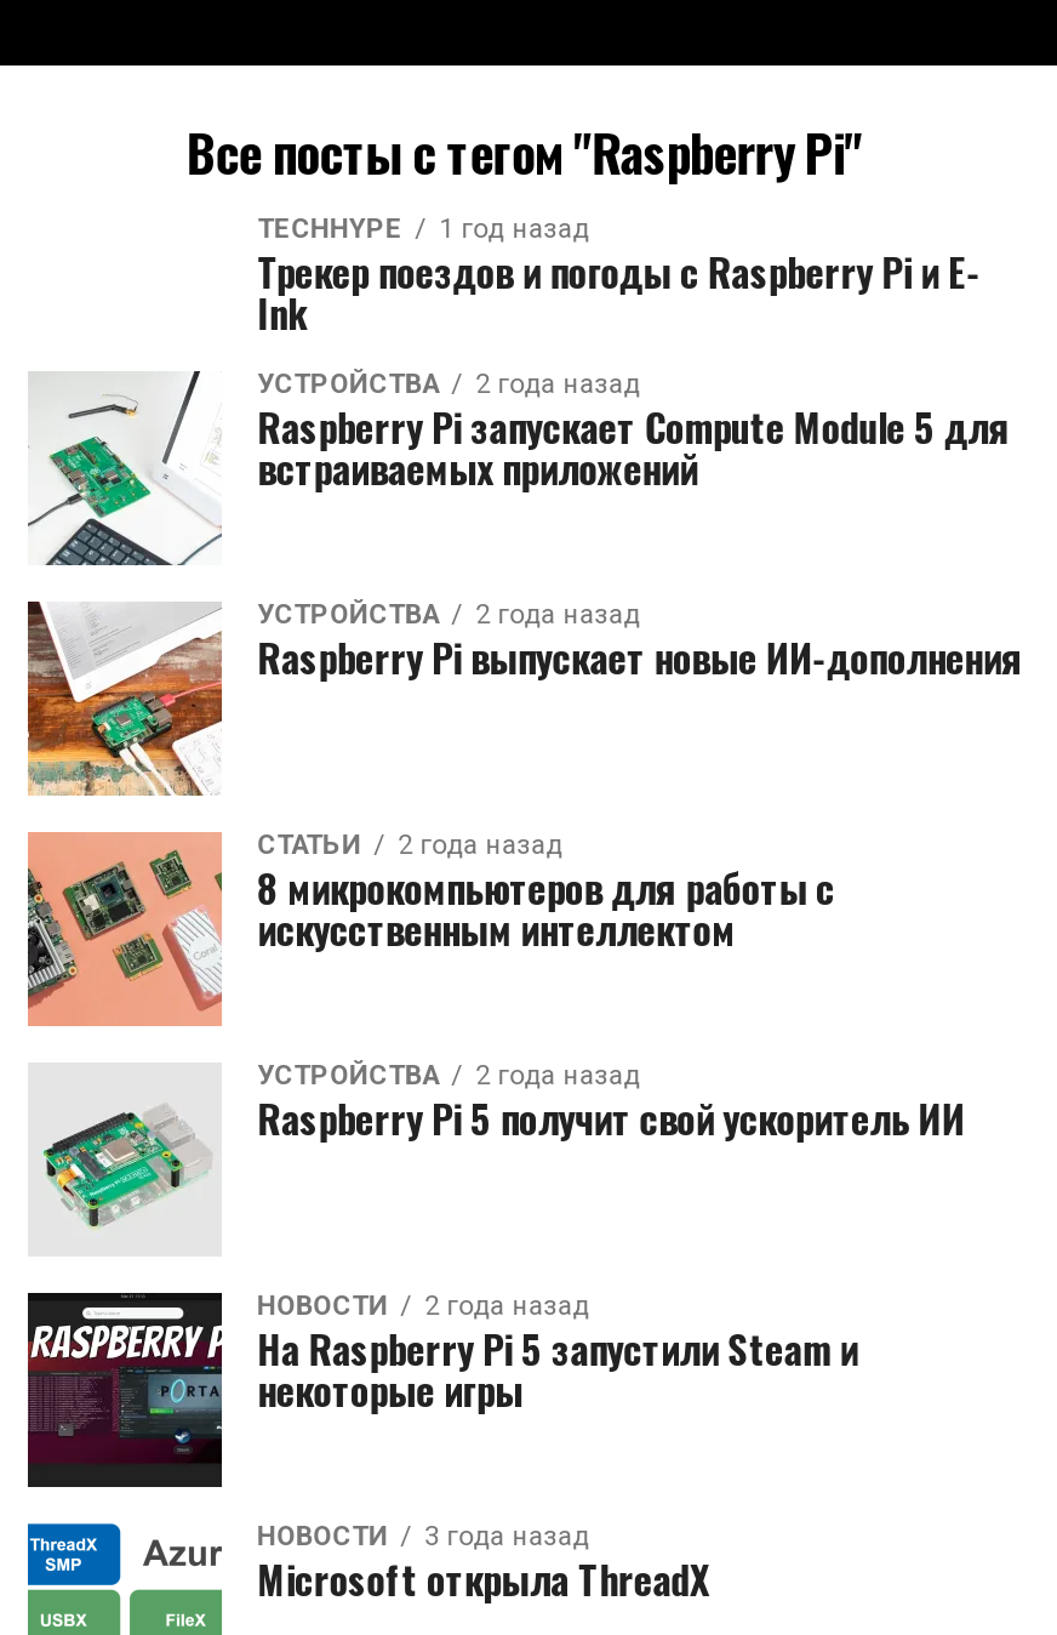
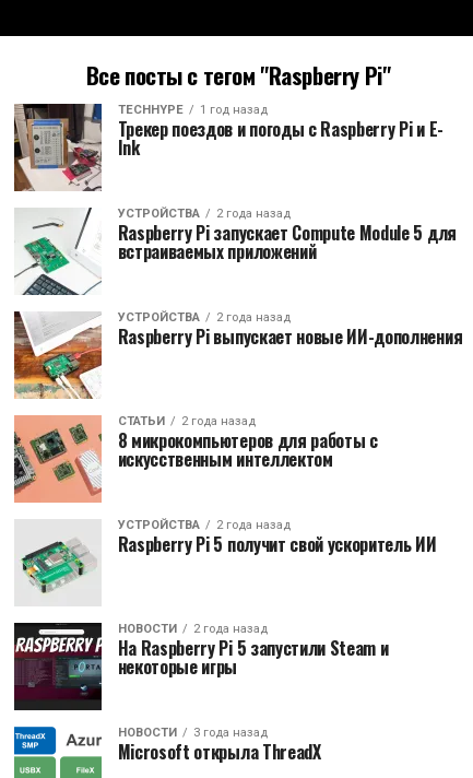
+ [image]
